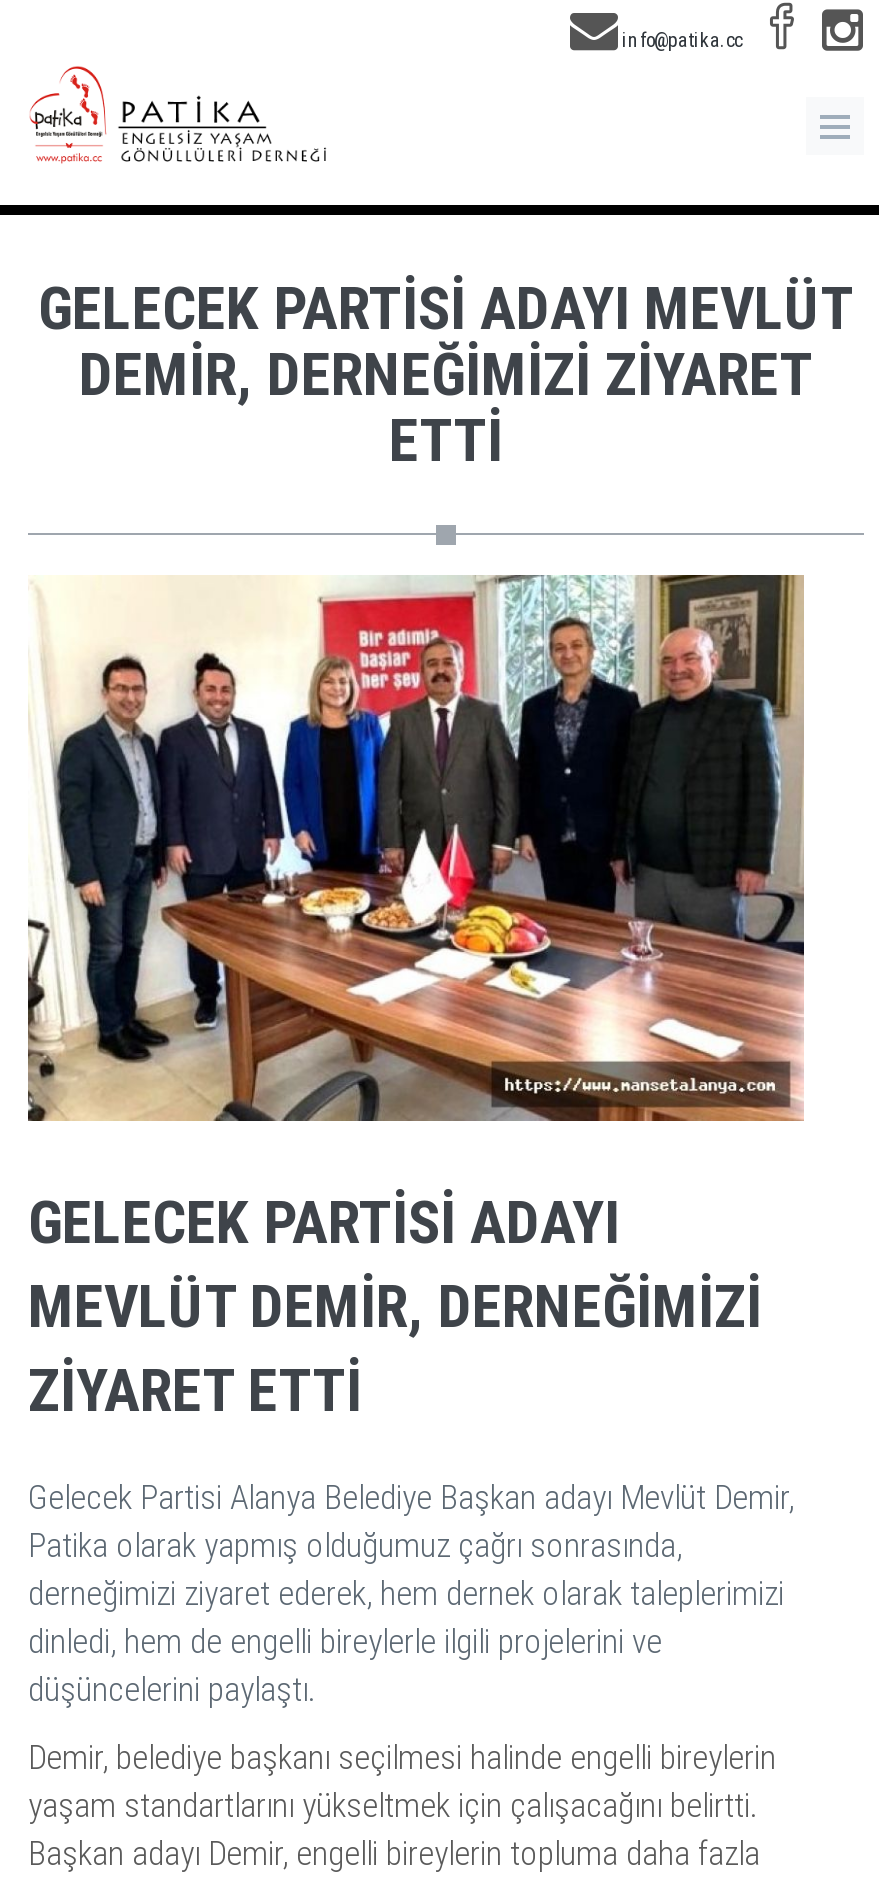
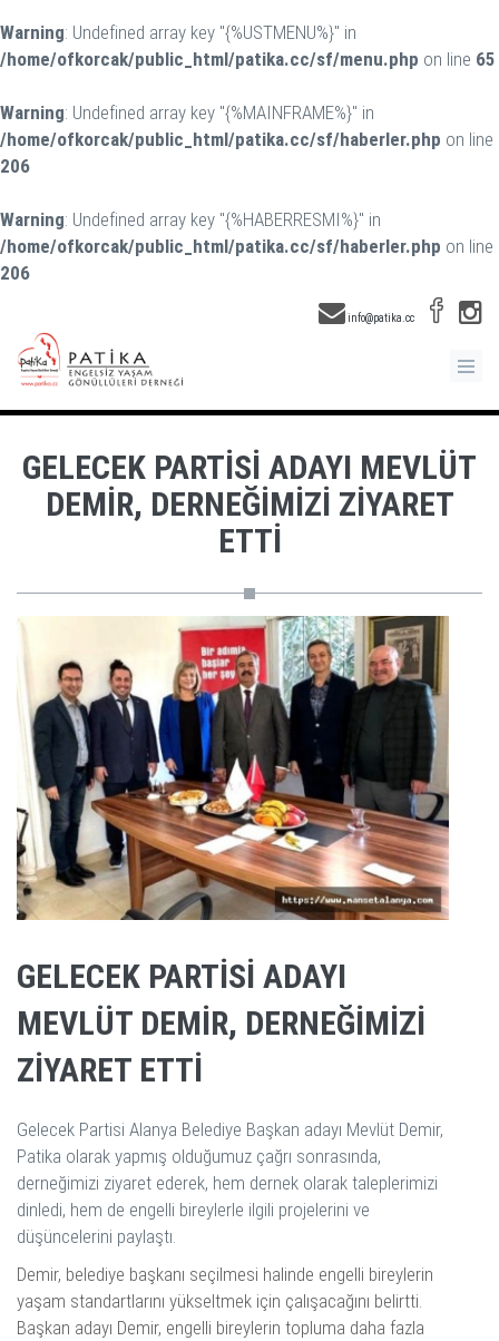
+ Warning: Undefined array key "{%USTMENU%}" in
+ /home/ofkorcak/public_html/patika.cc/sf/menu.php on line 65
+ Warning: Undefined array key "{%MAINFRAME%}" in
+ /home/ofkorcak/public_html/patika.cc/sf/haberler.php on line
+ 206
+ Warning: Undefined array key "{%HABERRESMI%}" in
+ /home/ofkorcak/public_html/patika.cc/sf/haberler.php on line
+ 206
